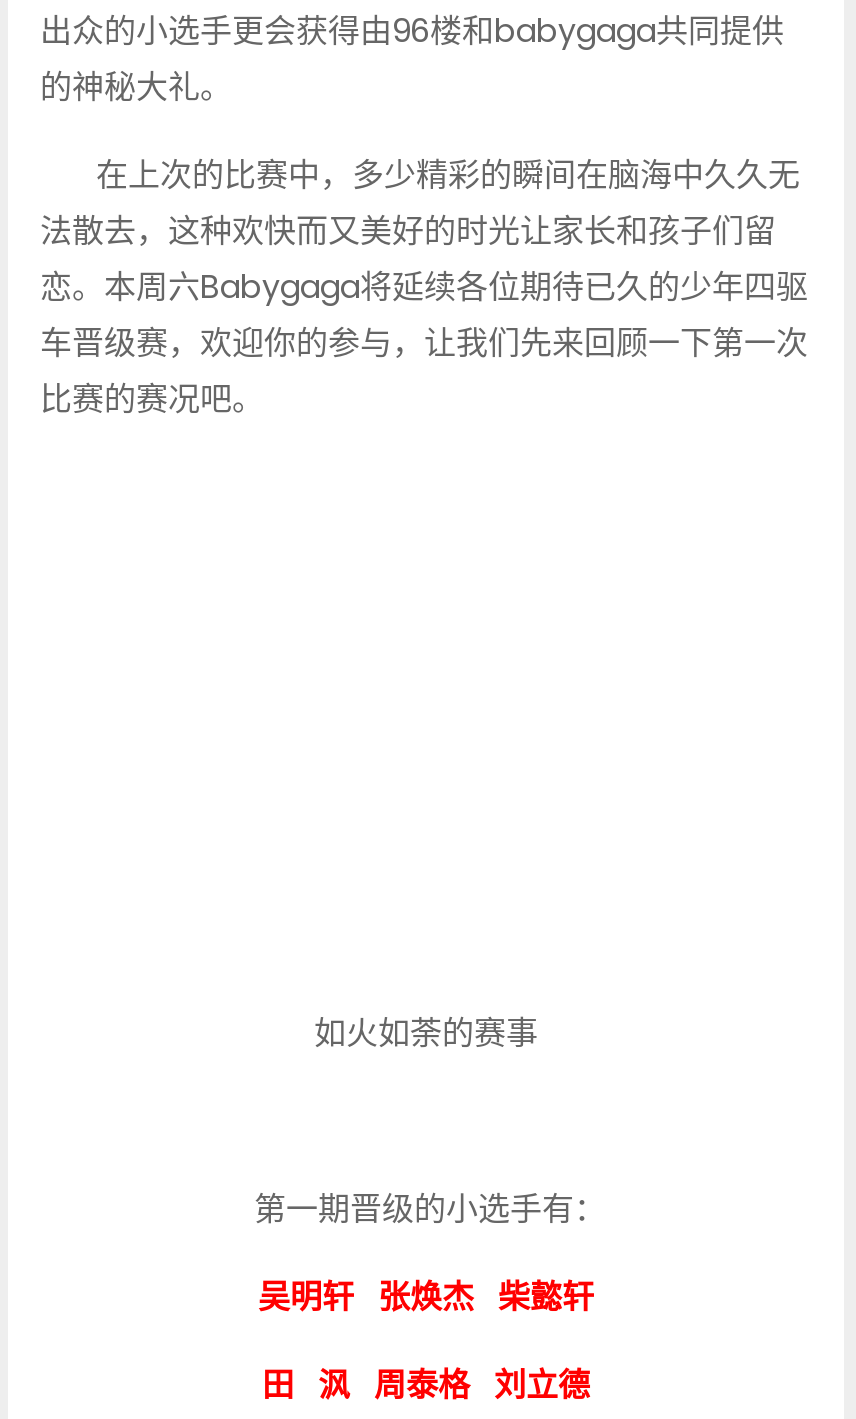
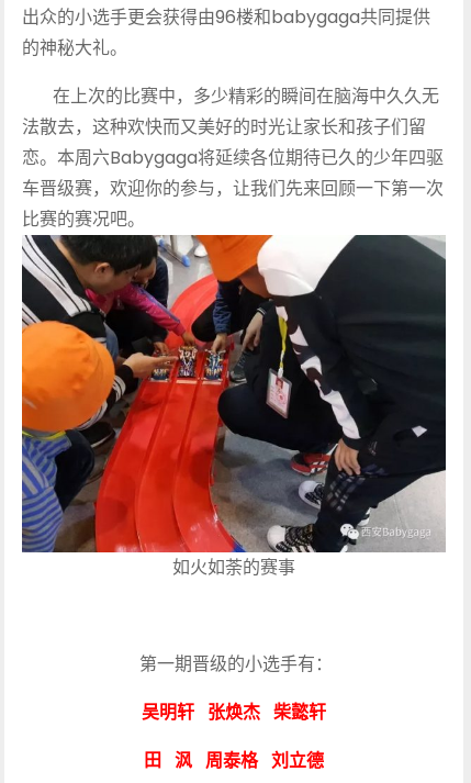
+ [image]
